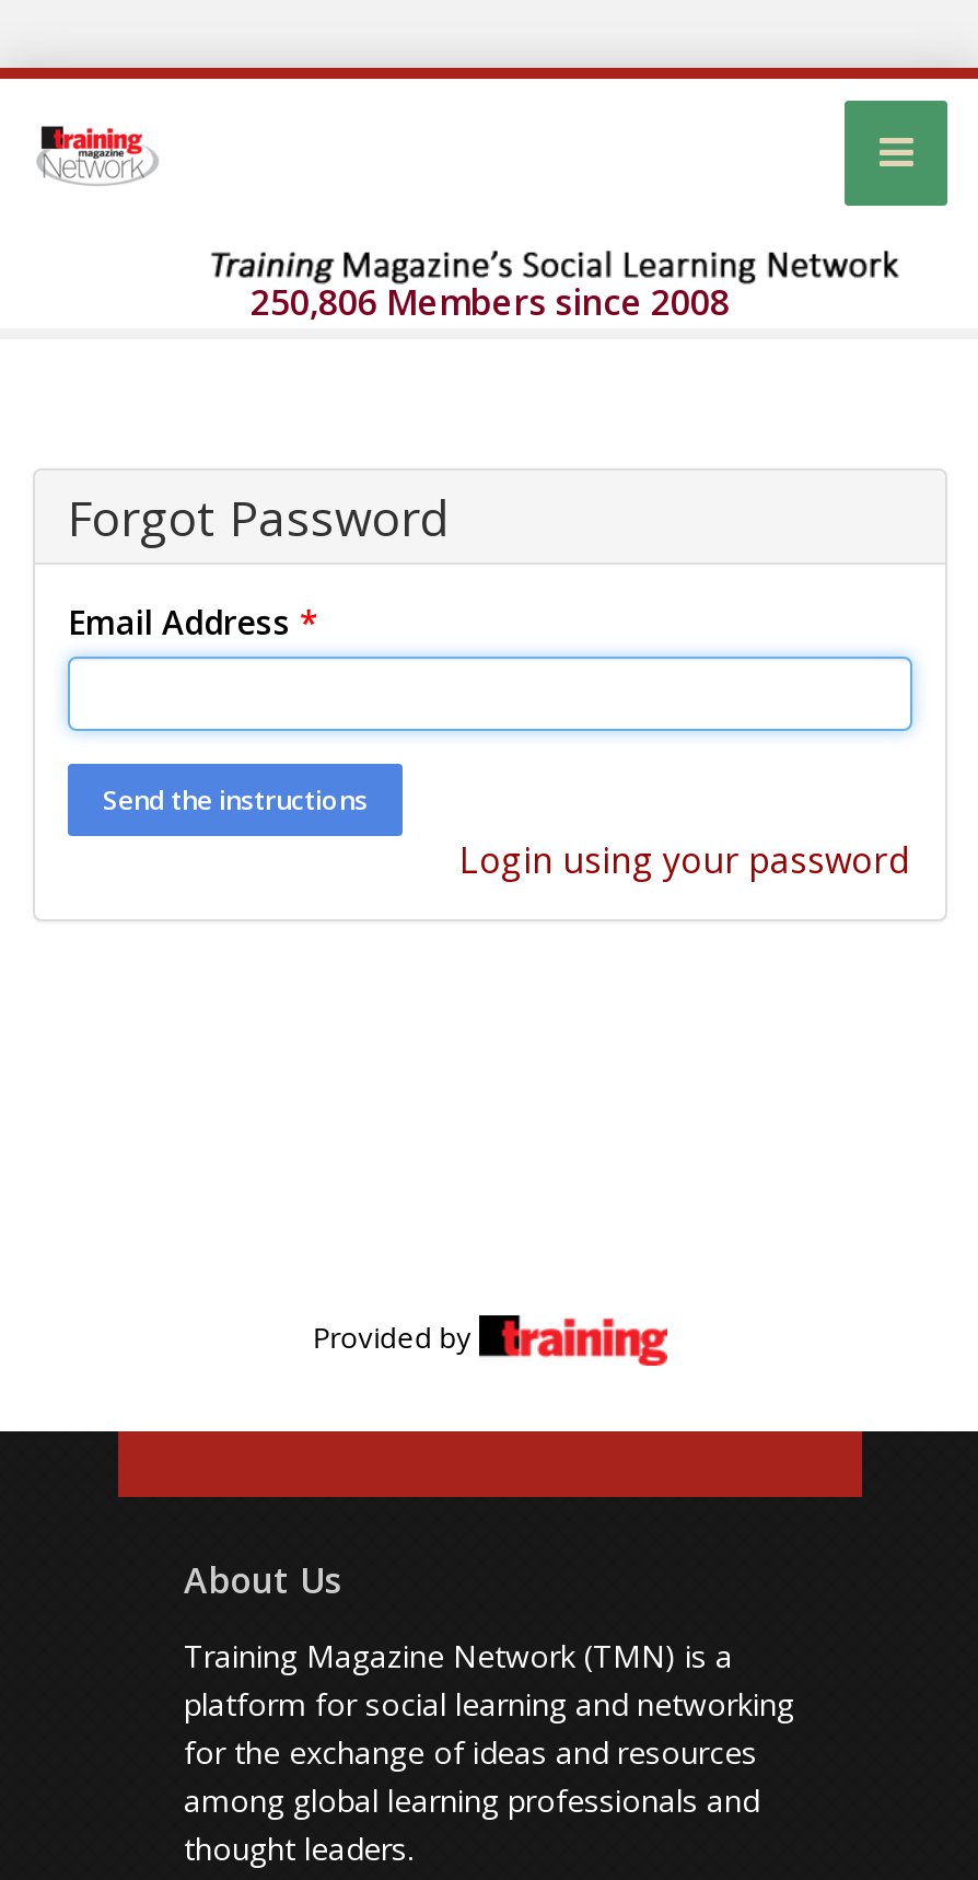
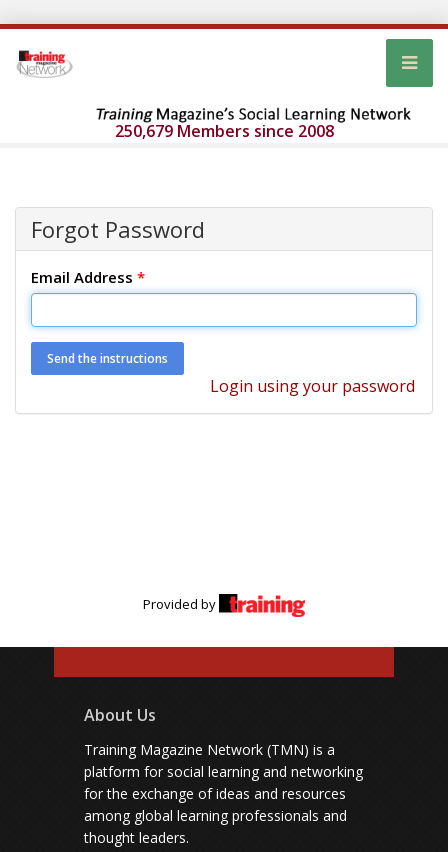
- 250,806 Members since 2008
+ 250,679 Members since 2008
